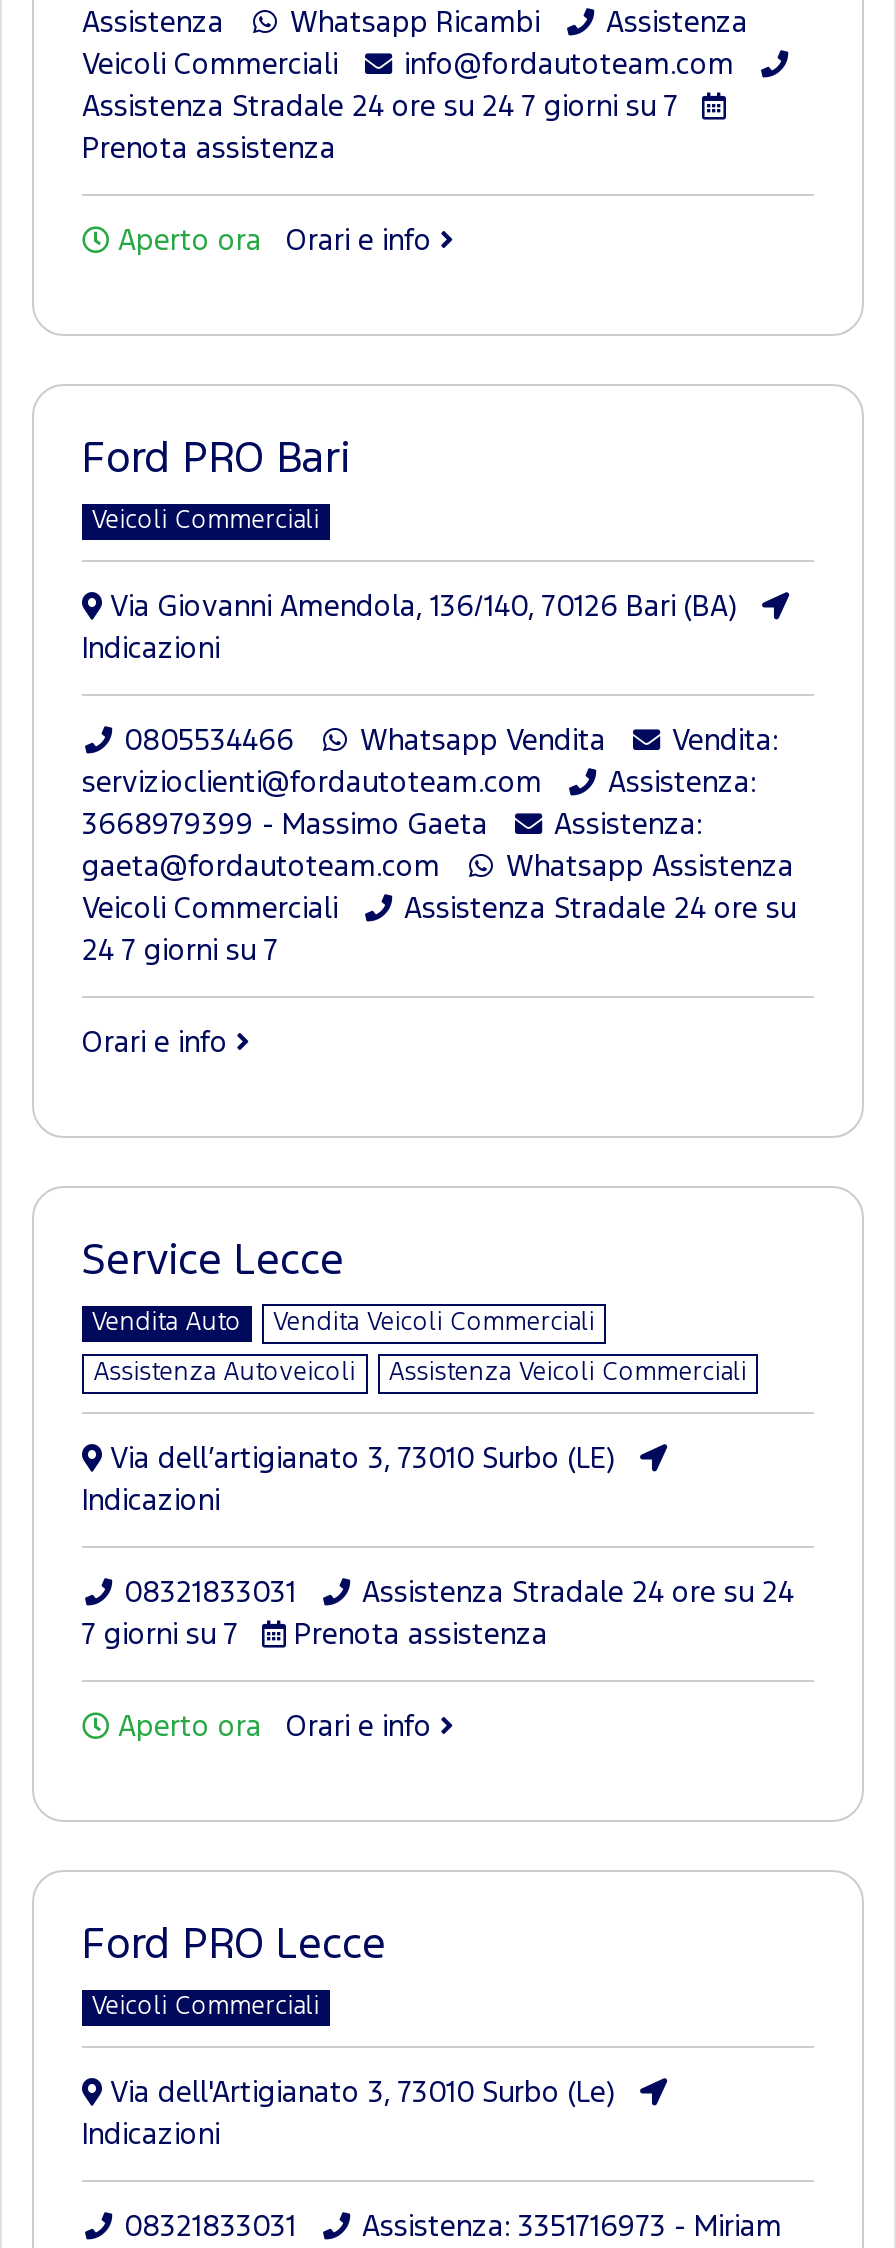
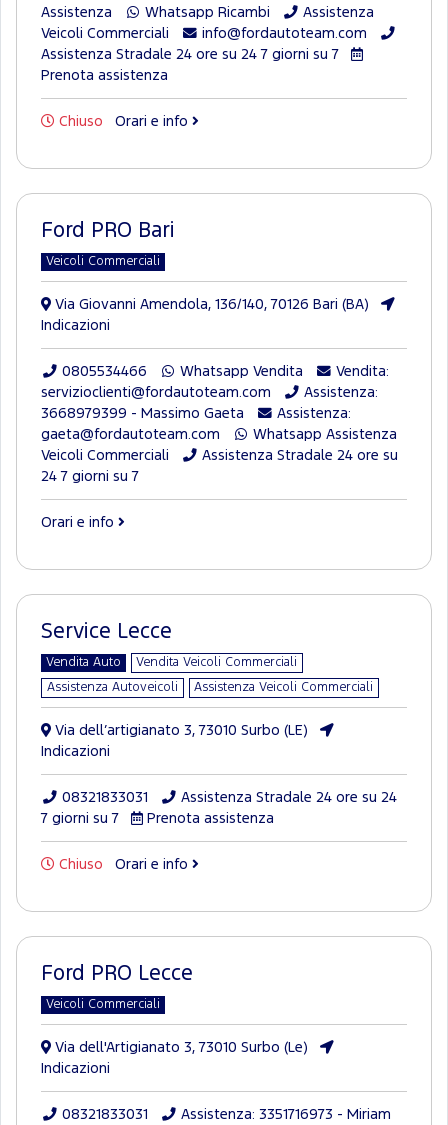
- Aperto ora
+ Chiuso

- Aperto ora
+ Chiuso
